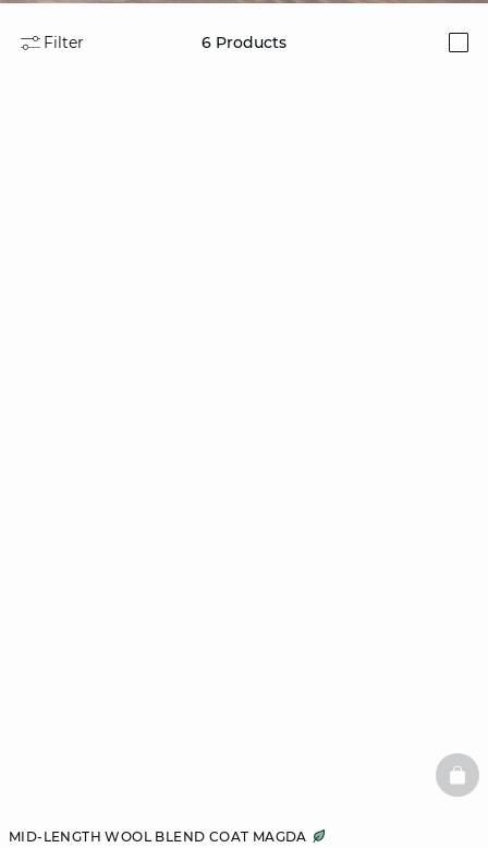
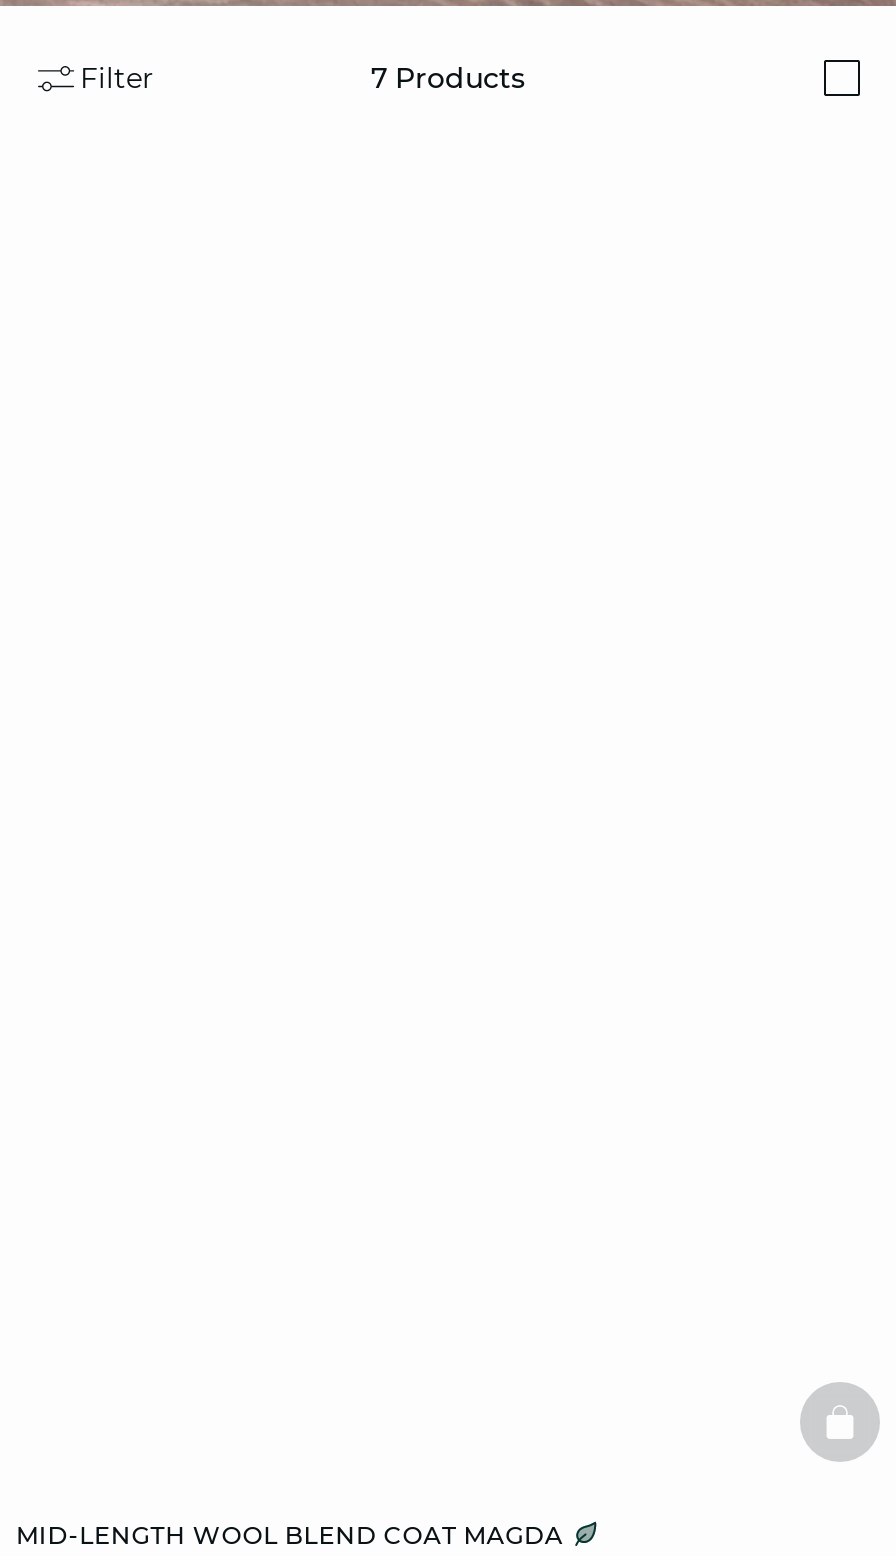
- 6 Products
+ 7 Products
